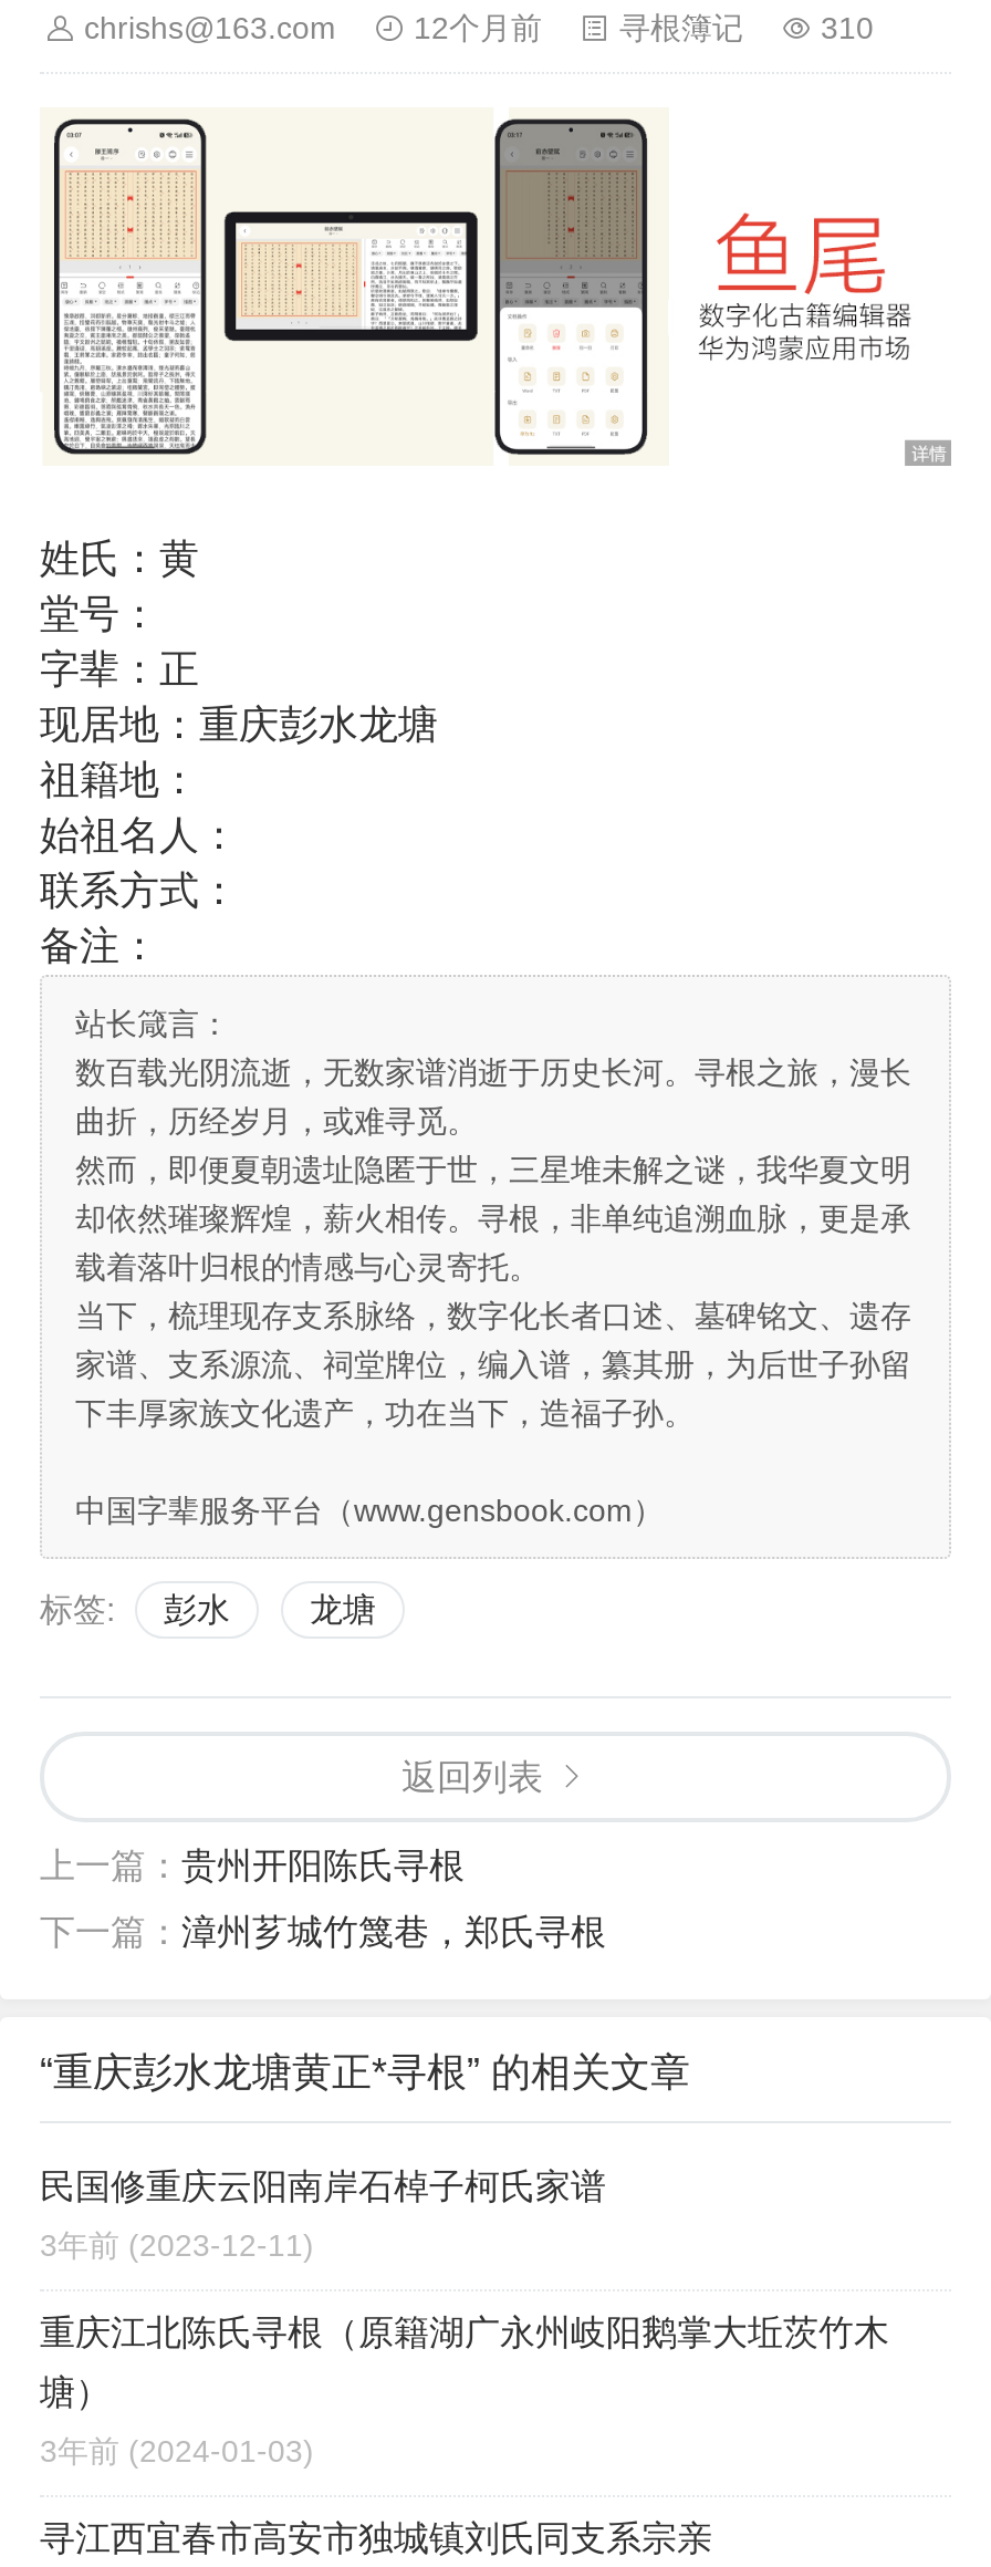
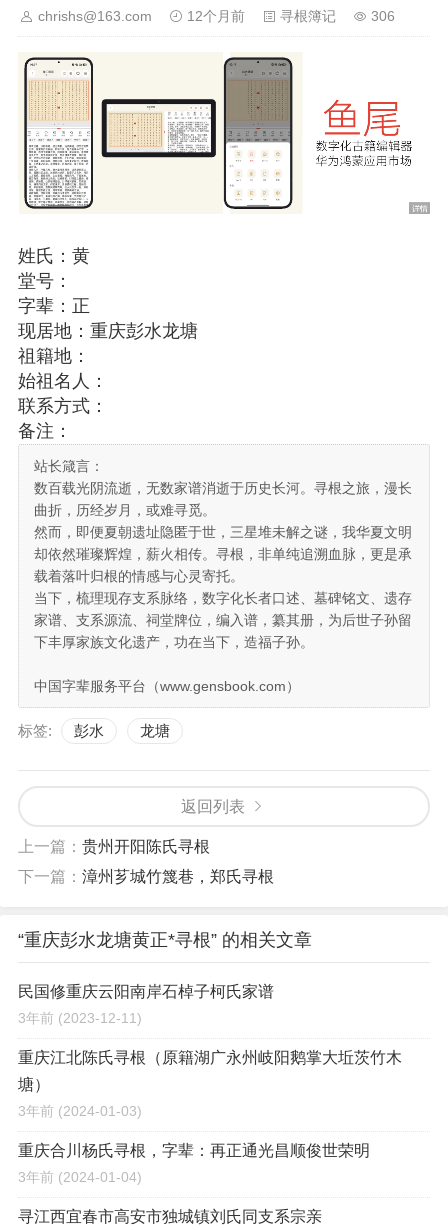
- 310
+ 306

+ 重庆合川杨氏寻根，字辈：再正通光昌顺俊世荣明
+ 3年前(2024-01-04)
